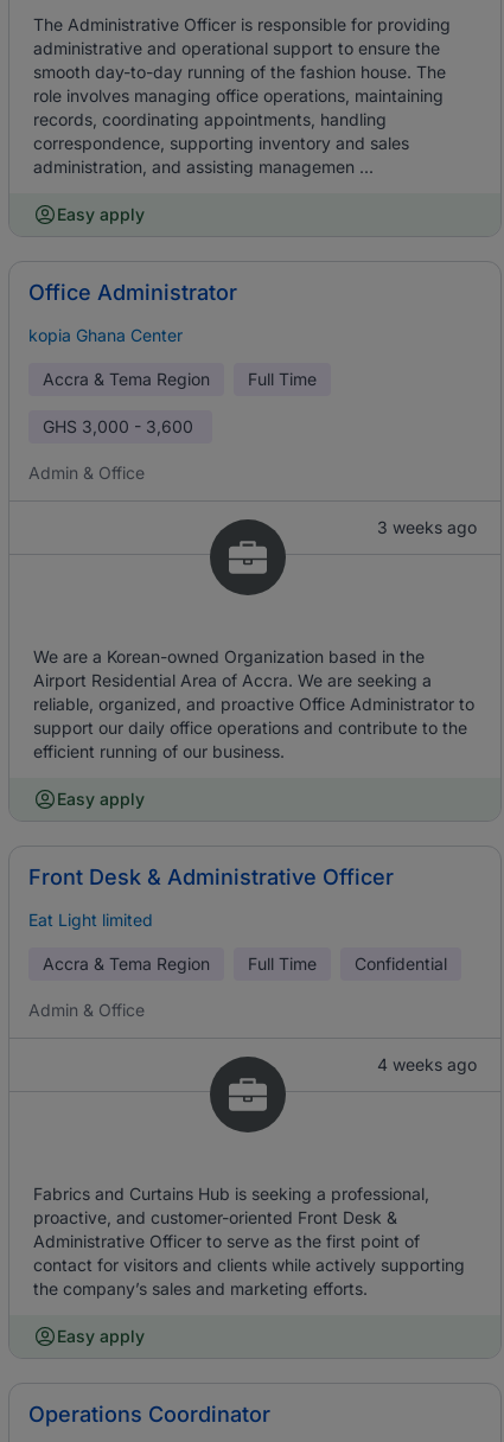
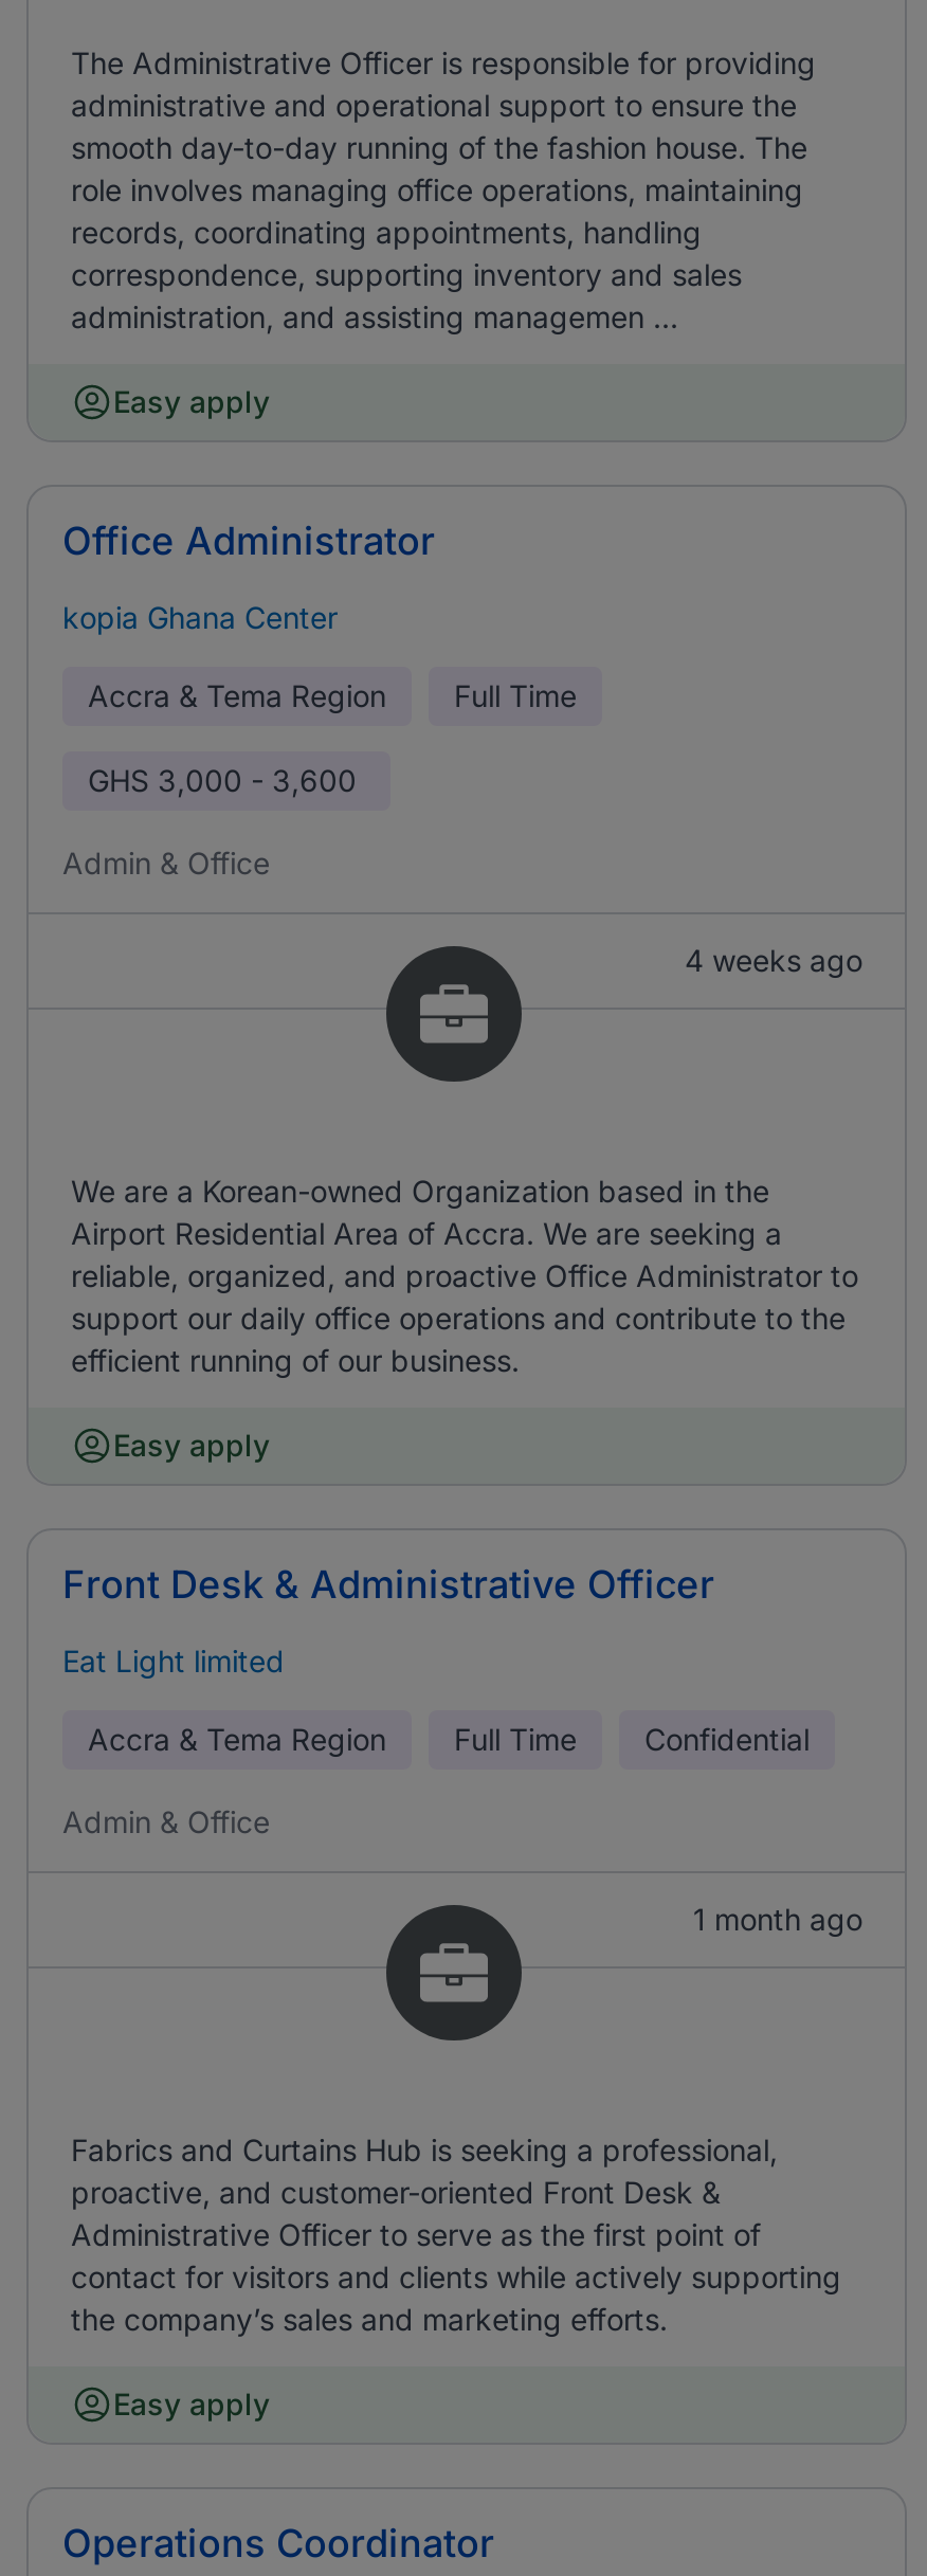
- 3 weeks ago
+ 4 weeks ago

- 4 weeks ago
+ 1 month ago
